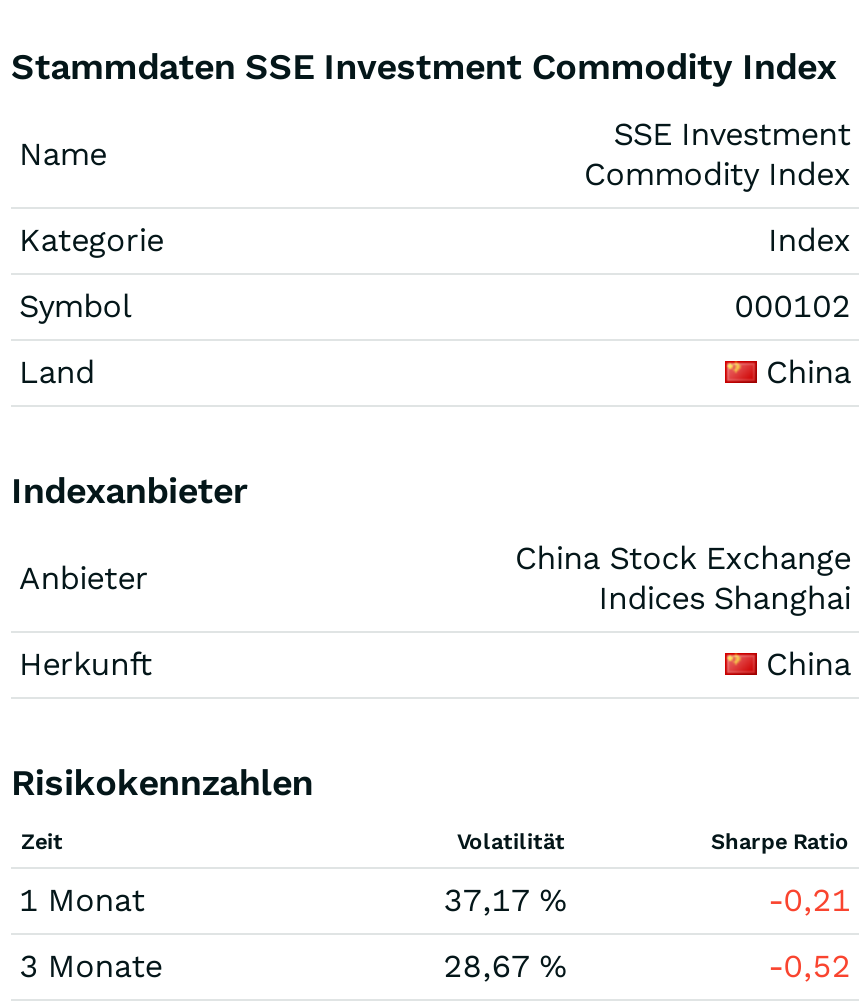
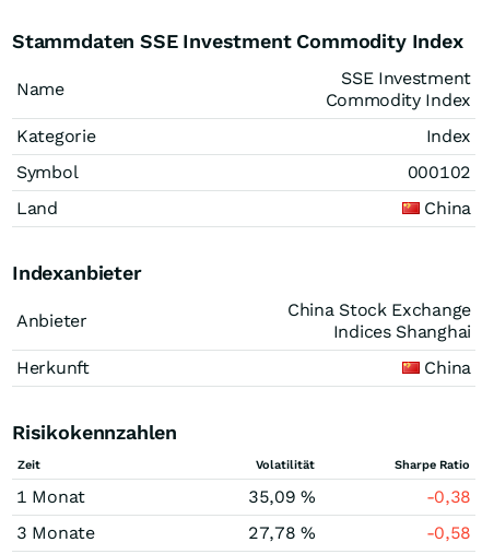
- 37,17 %
+ 35,09 %

- -0,21
+ -0,38

- 28,67 %
+ 27,78 %

- -0,52
+ -0,58
